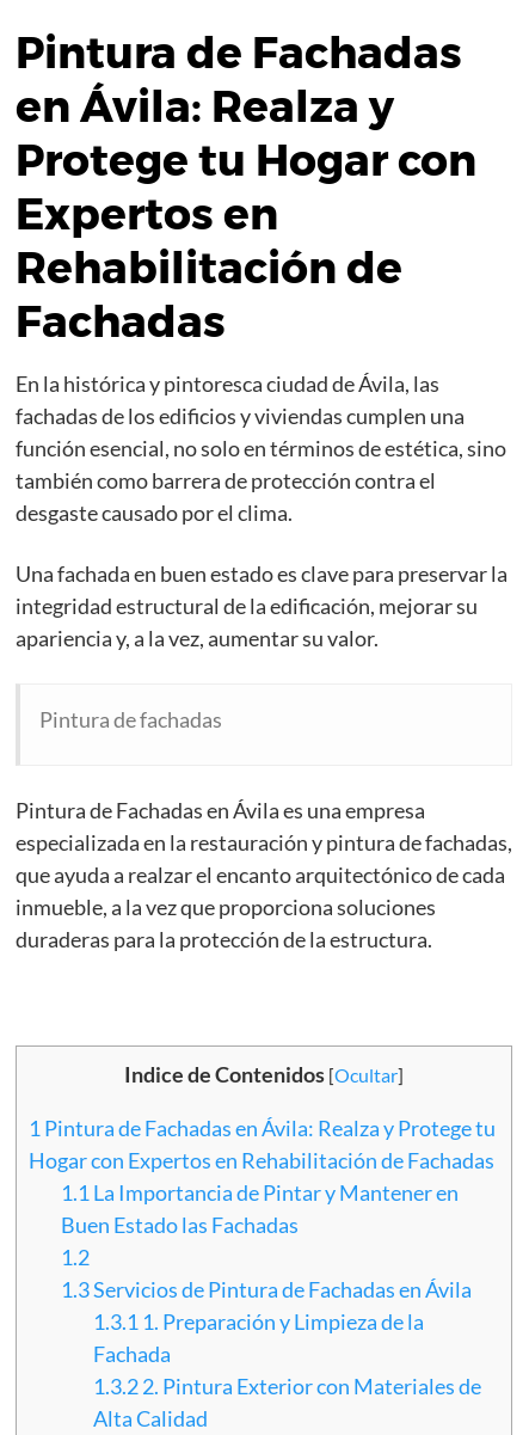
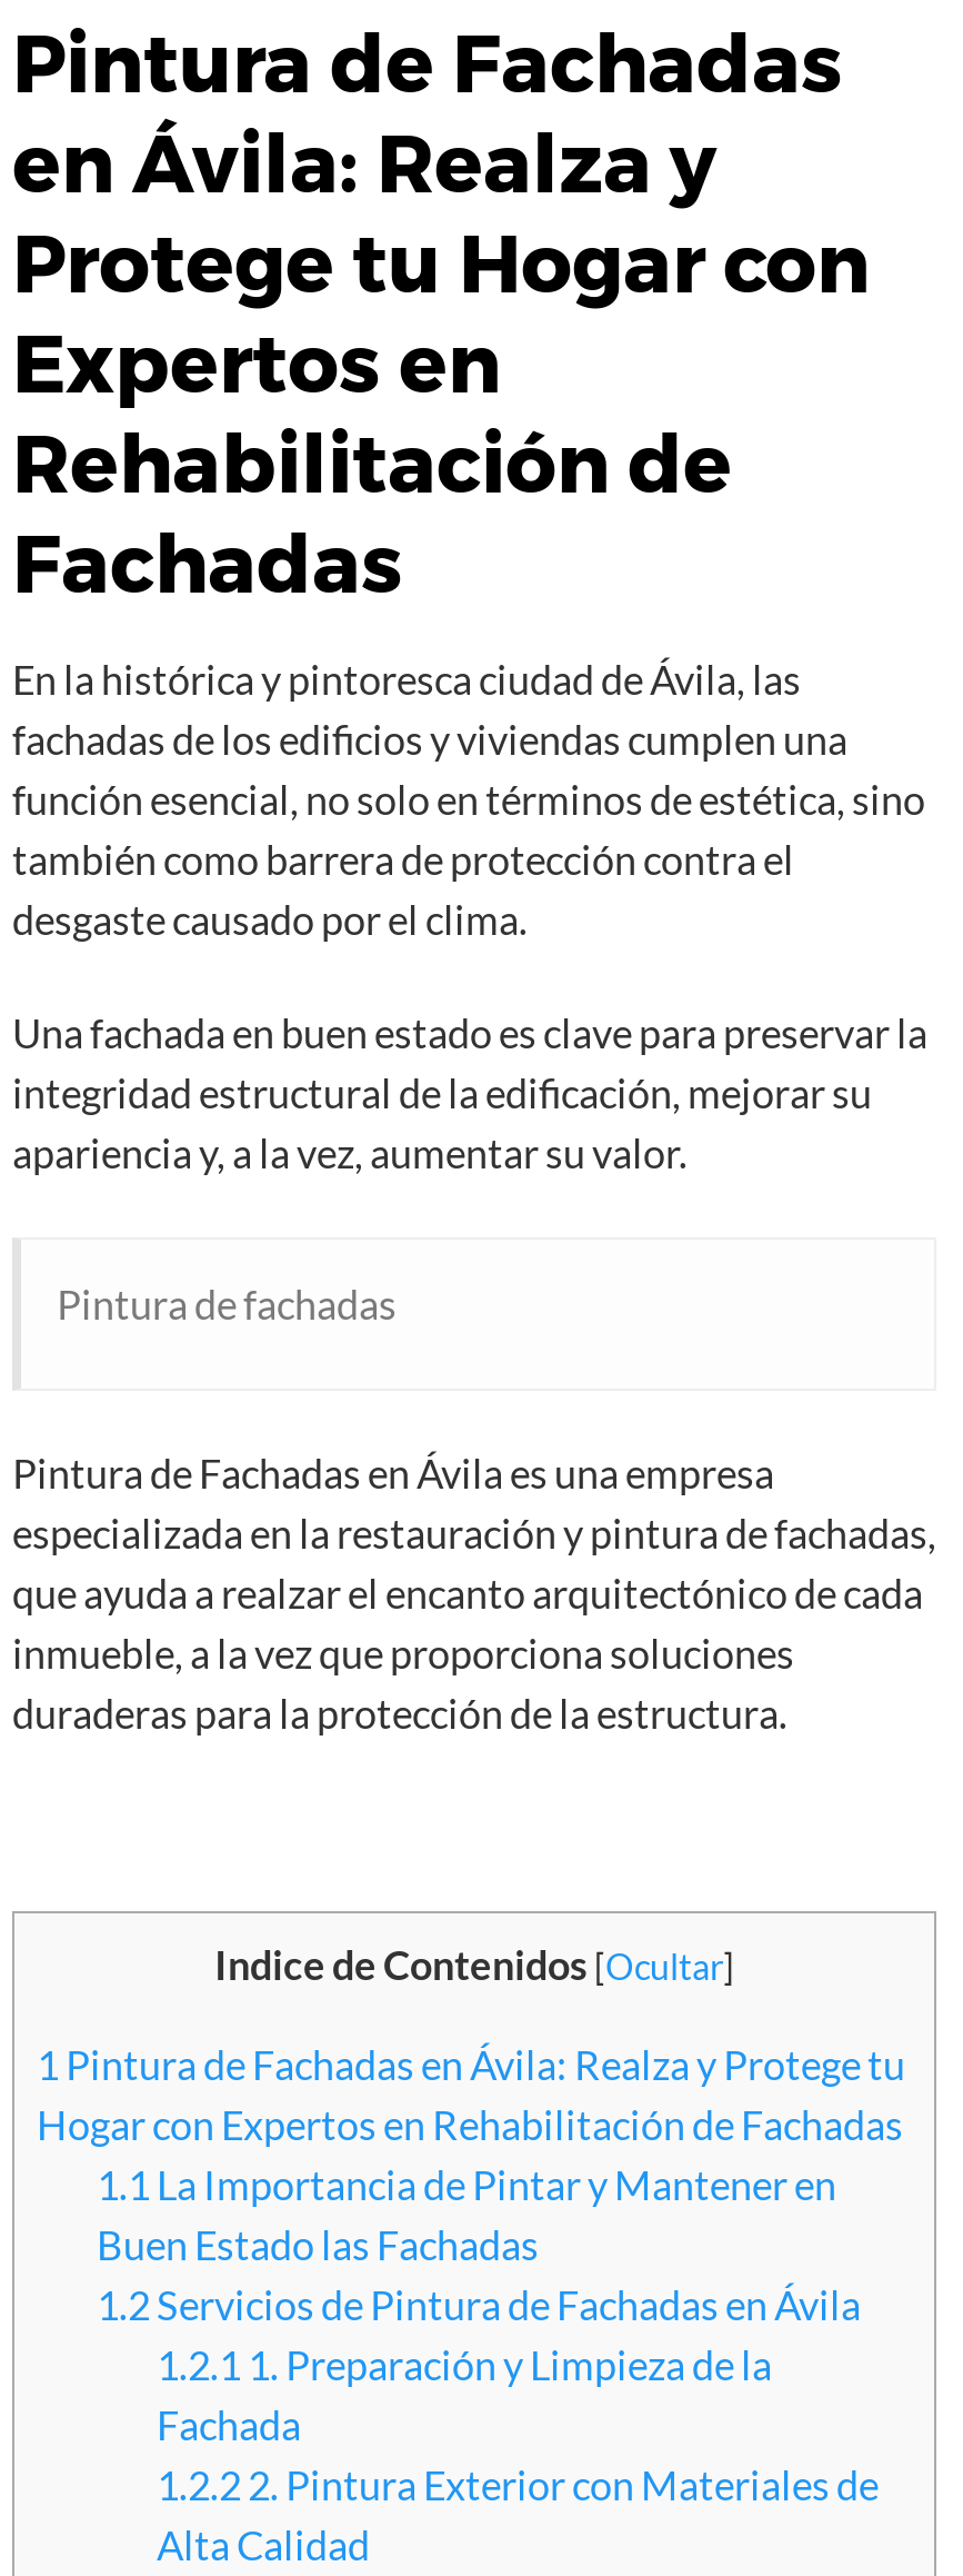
- 1.2
- 1.3 Servicios de Pintura de Fachadas en Ávila
- 1.3.1 1. Preparación y Limpieza de la
+ 1.2 Servicios de Pintura de Fachadas en Ávila
+ 1.2.1 1. Preparación y Limpieza de la

- 1.3.2 2. Pintura Exterior con Materiales de
+ 1.2.2 2. Pintura Exterior con Materiales de
